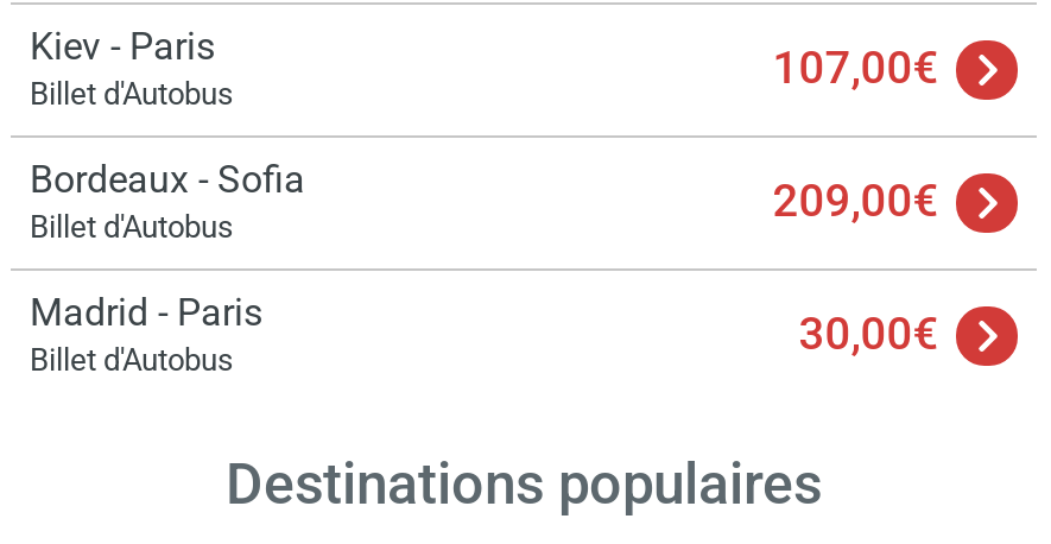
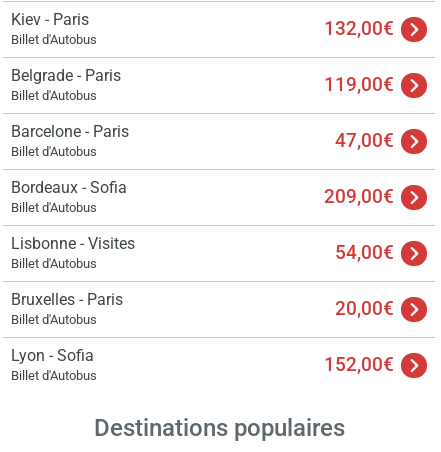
- 107,00€
+ 132,00€
+ Belgrade - Paris
+ Billet d'Autobus
+ 119,00€
+ Barcelone - Paris
+ Billet d'Autobus
+ 47,00€

- Madrid - Paris
+ Lisbonne - Visites

- 30,00€
+ 54,00€
+ Bruxelles - Paris
+ Billet d'Autobus
+ 20,00€
+ Lyon - Sofia
+ Billet d'Autobus
+ 152,00€
